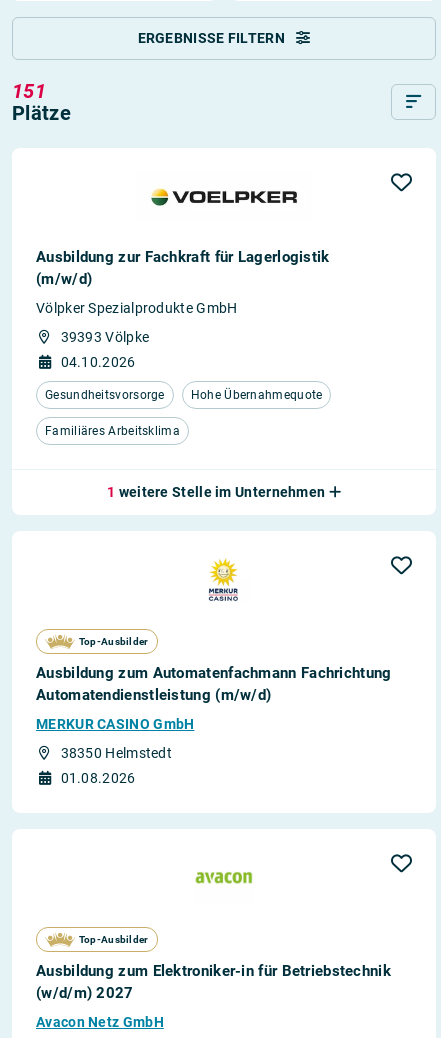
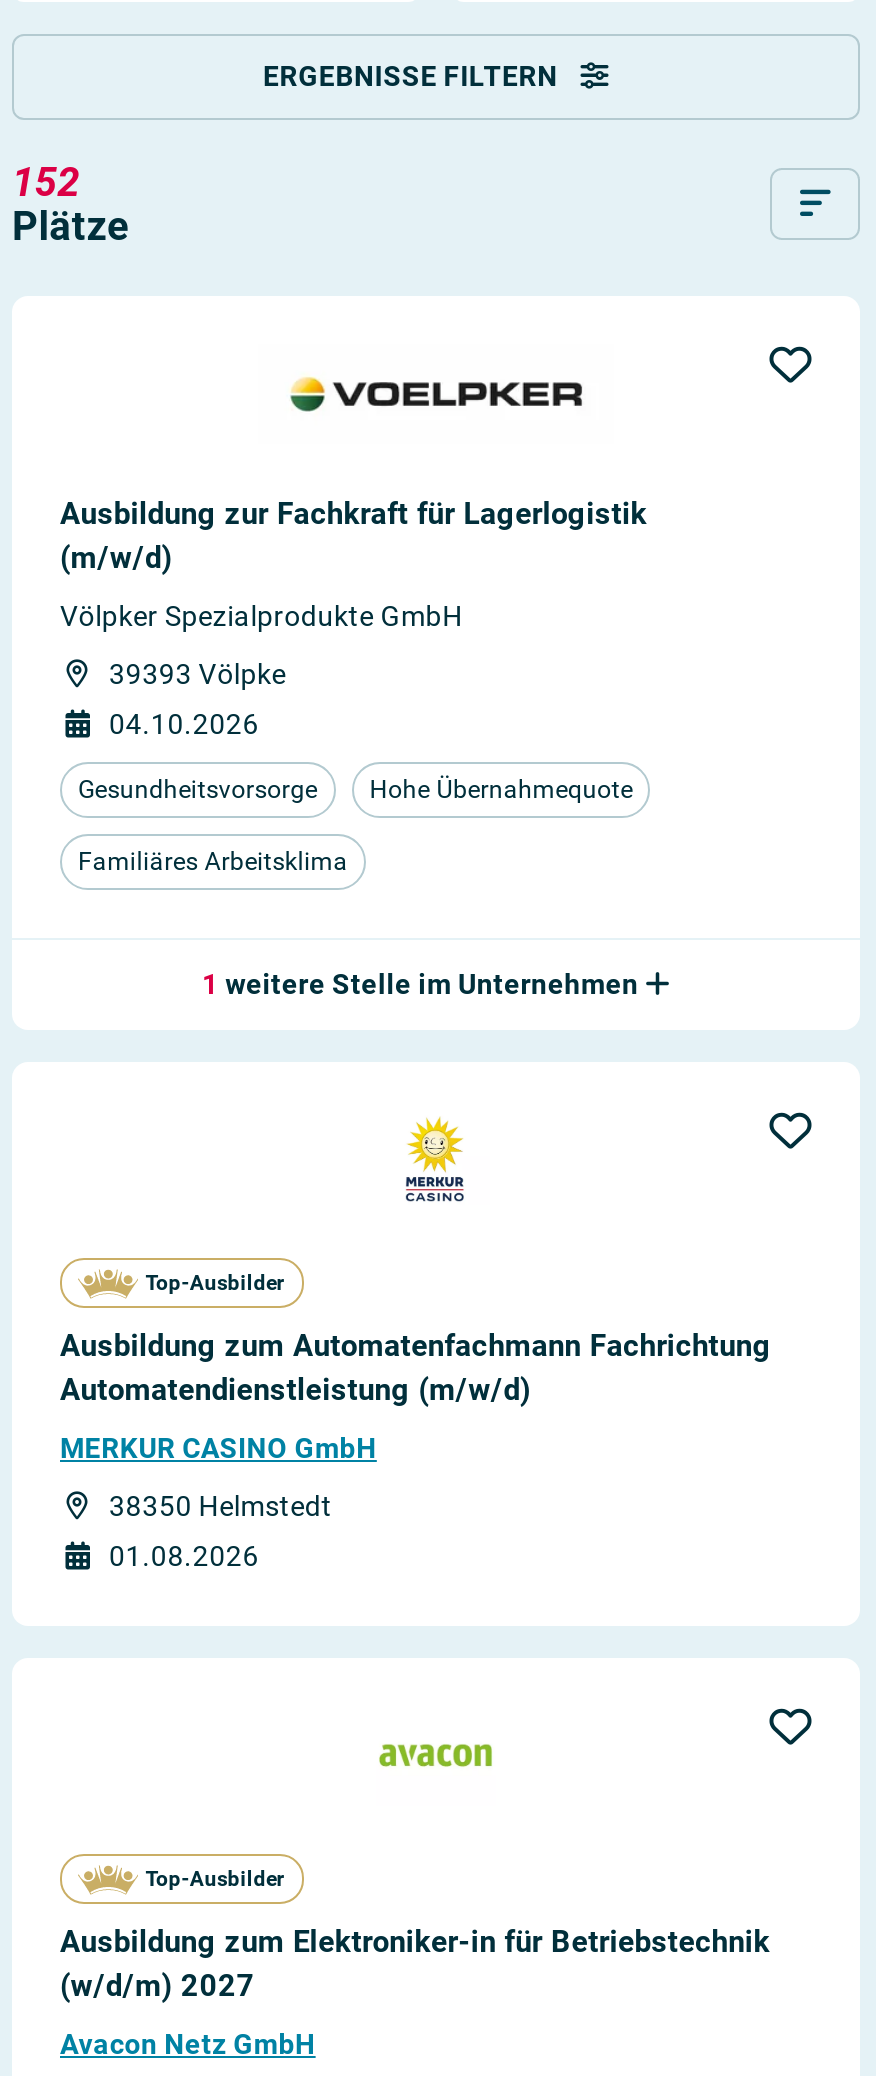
- 151
+ 152
